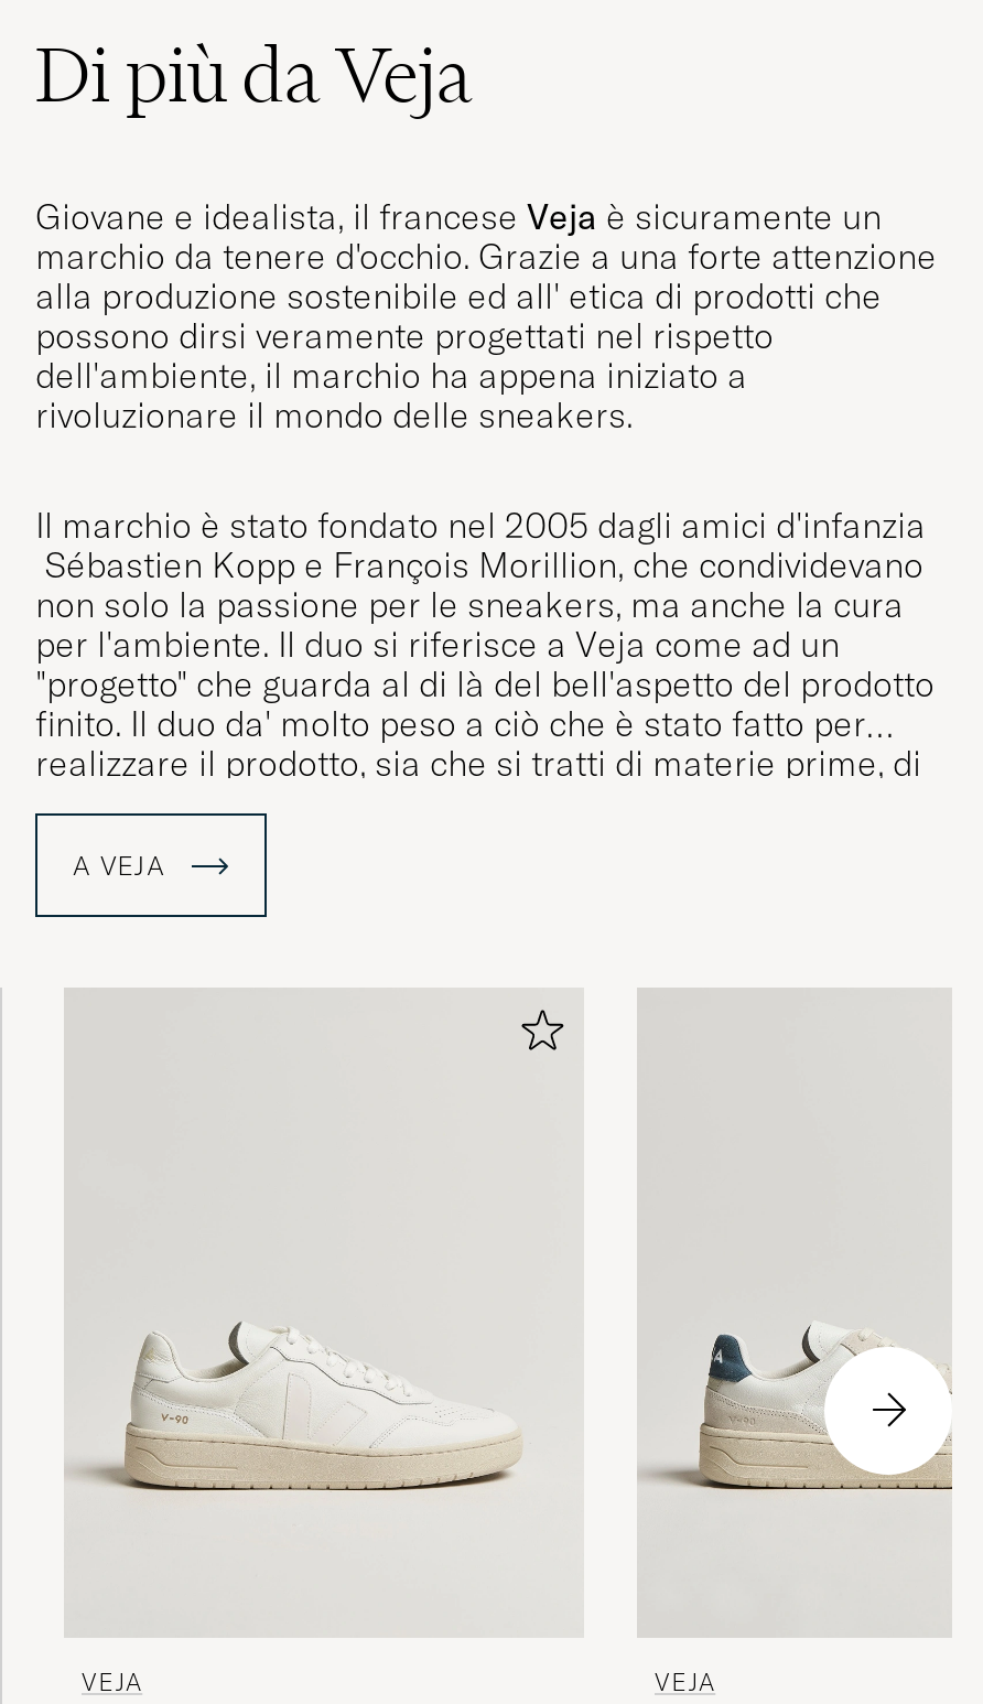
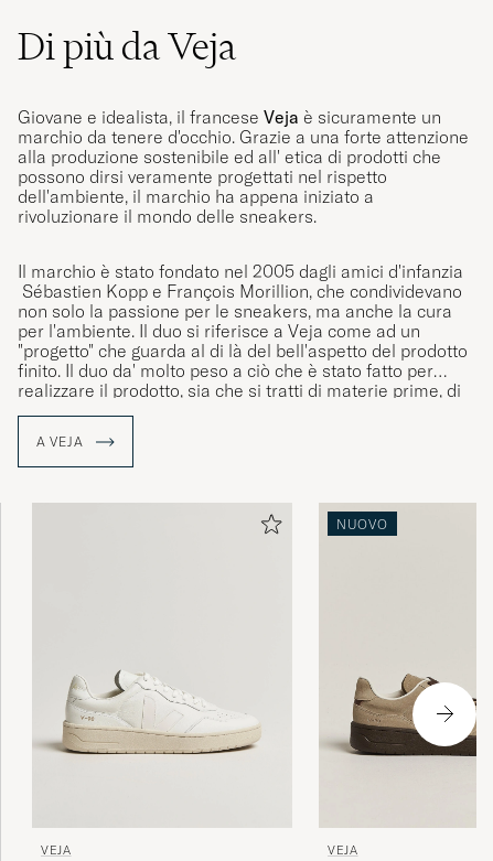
+ NUOVO

- [image]
+ [image]
